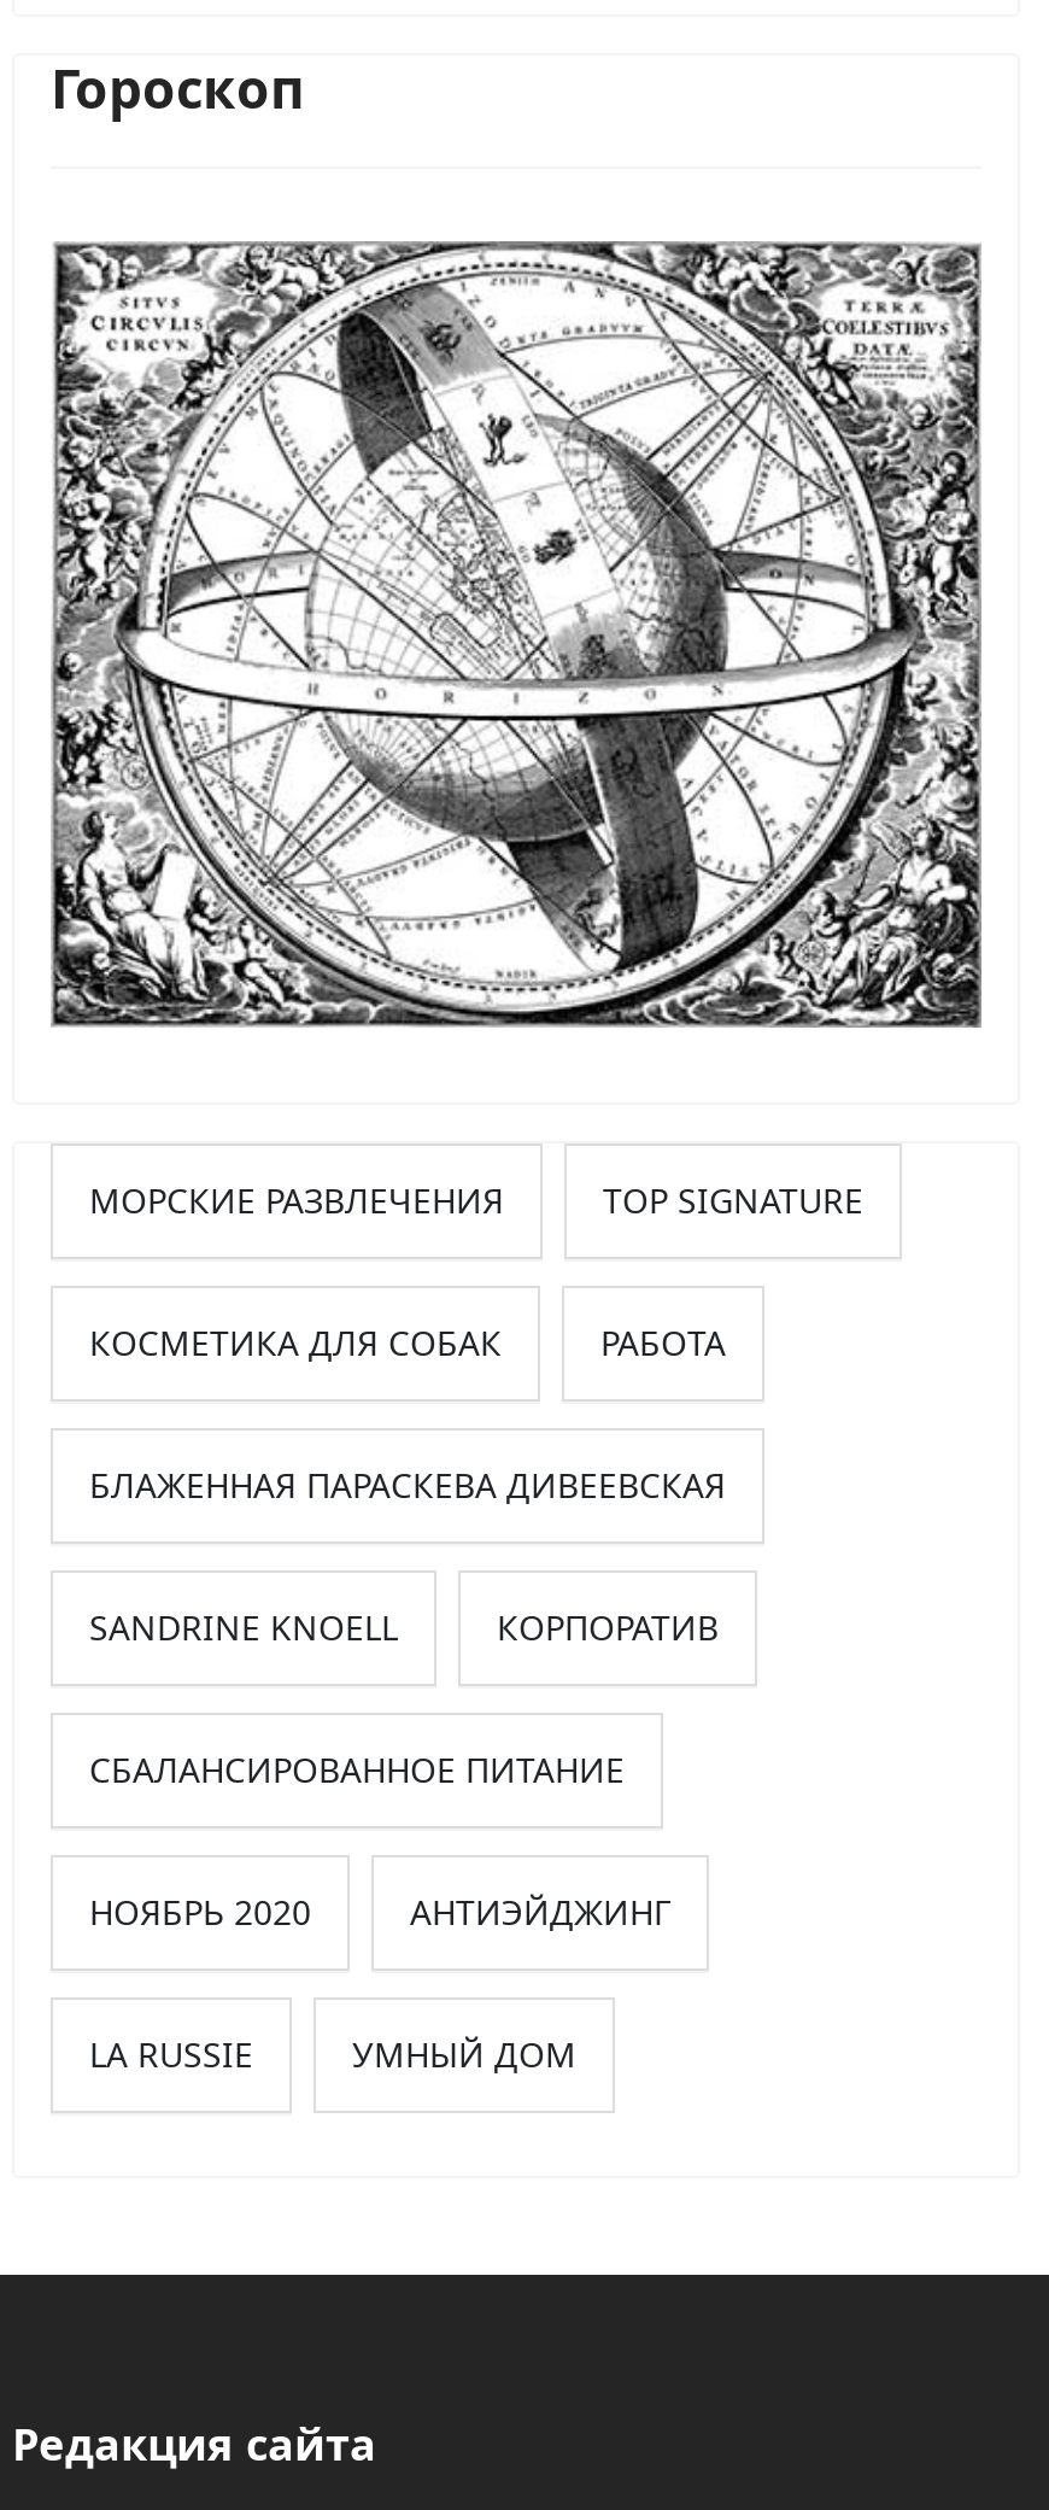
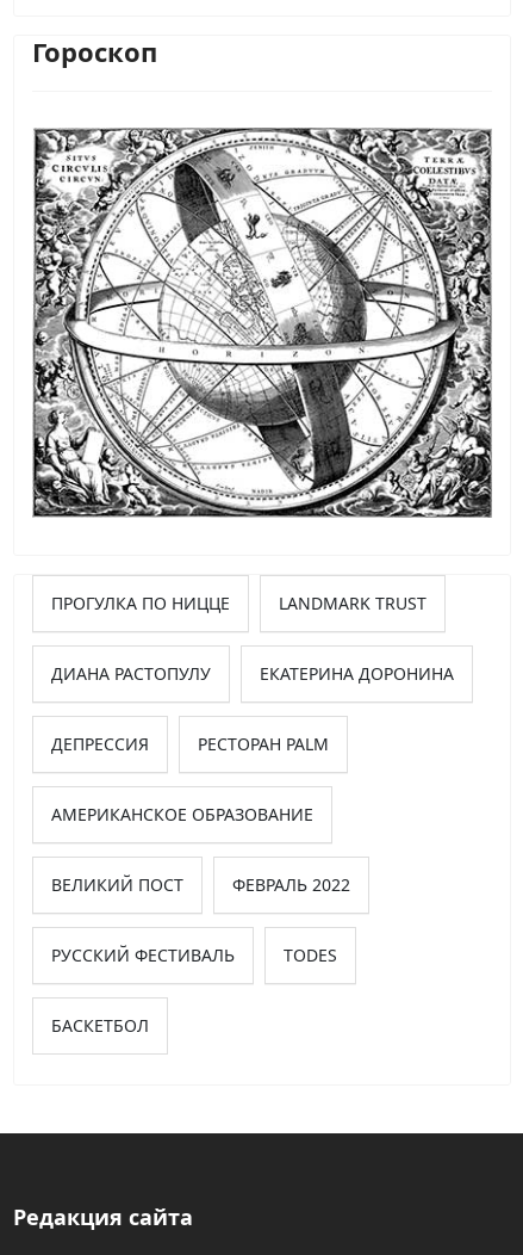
- МОРСКИЕ РАЗВЛЕЧЕНИЯ
- TOP SIGNATURE
+ ПРОГУЛКА ПО НИЦЦЕ
+ LANDMARK TRUST

- КОСМЕТИКА ДЛЯ СОБАК
- РАБОТА
+ ДИАНА РАСТОПУЛУ
+ ЕКАТЕРИНА ДОРОНИНА

- БЛАЖЕННАЯ ПАРАСКЕВА ДИВЕЕВСКАЯ
+ ДЕПРЕССИЯ
+ РЕСТОРАН PALM

- SANDRINE KNOELL
- КОРПОРАТИВ
+ АМЕРИКАНСКОЕ ОБРАЗОВАНИЕ

- СБАЛАНСИРОВАННОЕ ПИТАНИЕ
+ ВЕЛИКИЙ ПОСТ
+ ФЕВРАЛЬ 2022

- НОЯБРЬ 2020
- АНТИЭЙДЖИНГ
+ РУССКИЙ ФЕСТИВАЛЬ
+ TODES

- LA RUSSIE
- УМНЫЙ ДОМ
+ БАСКЕТБОЛ
